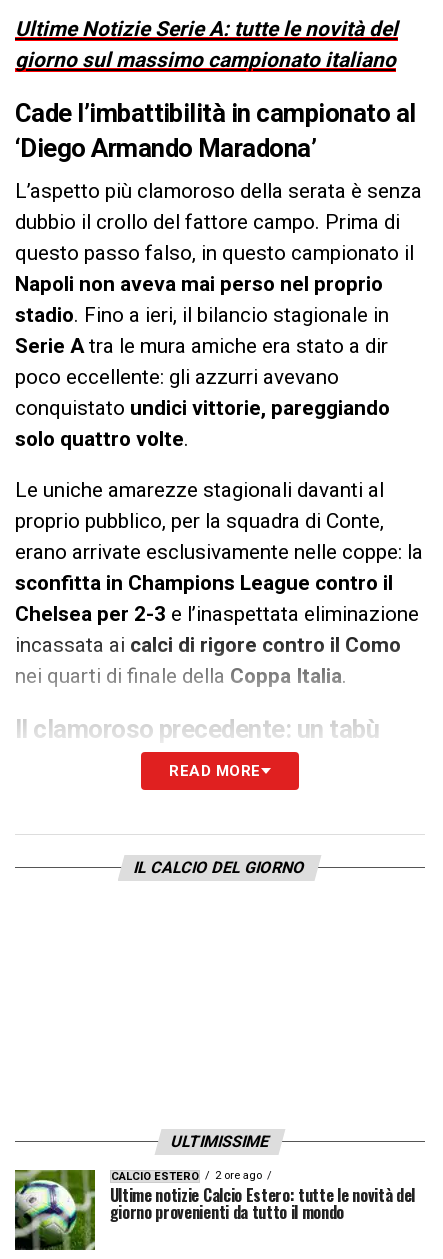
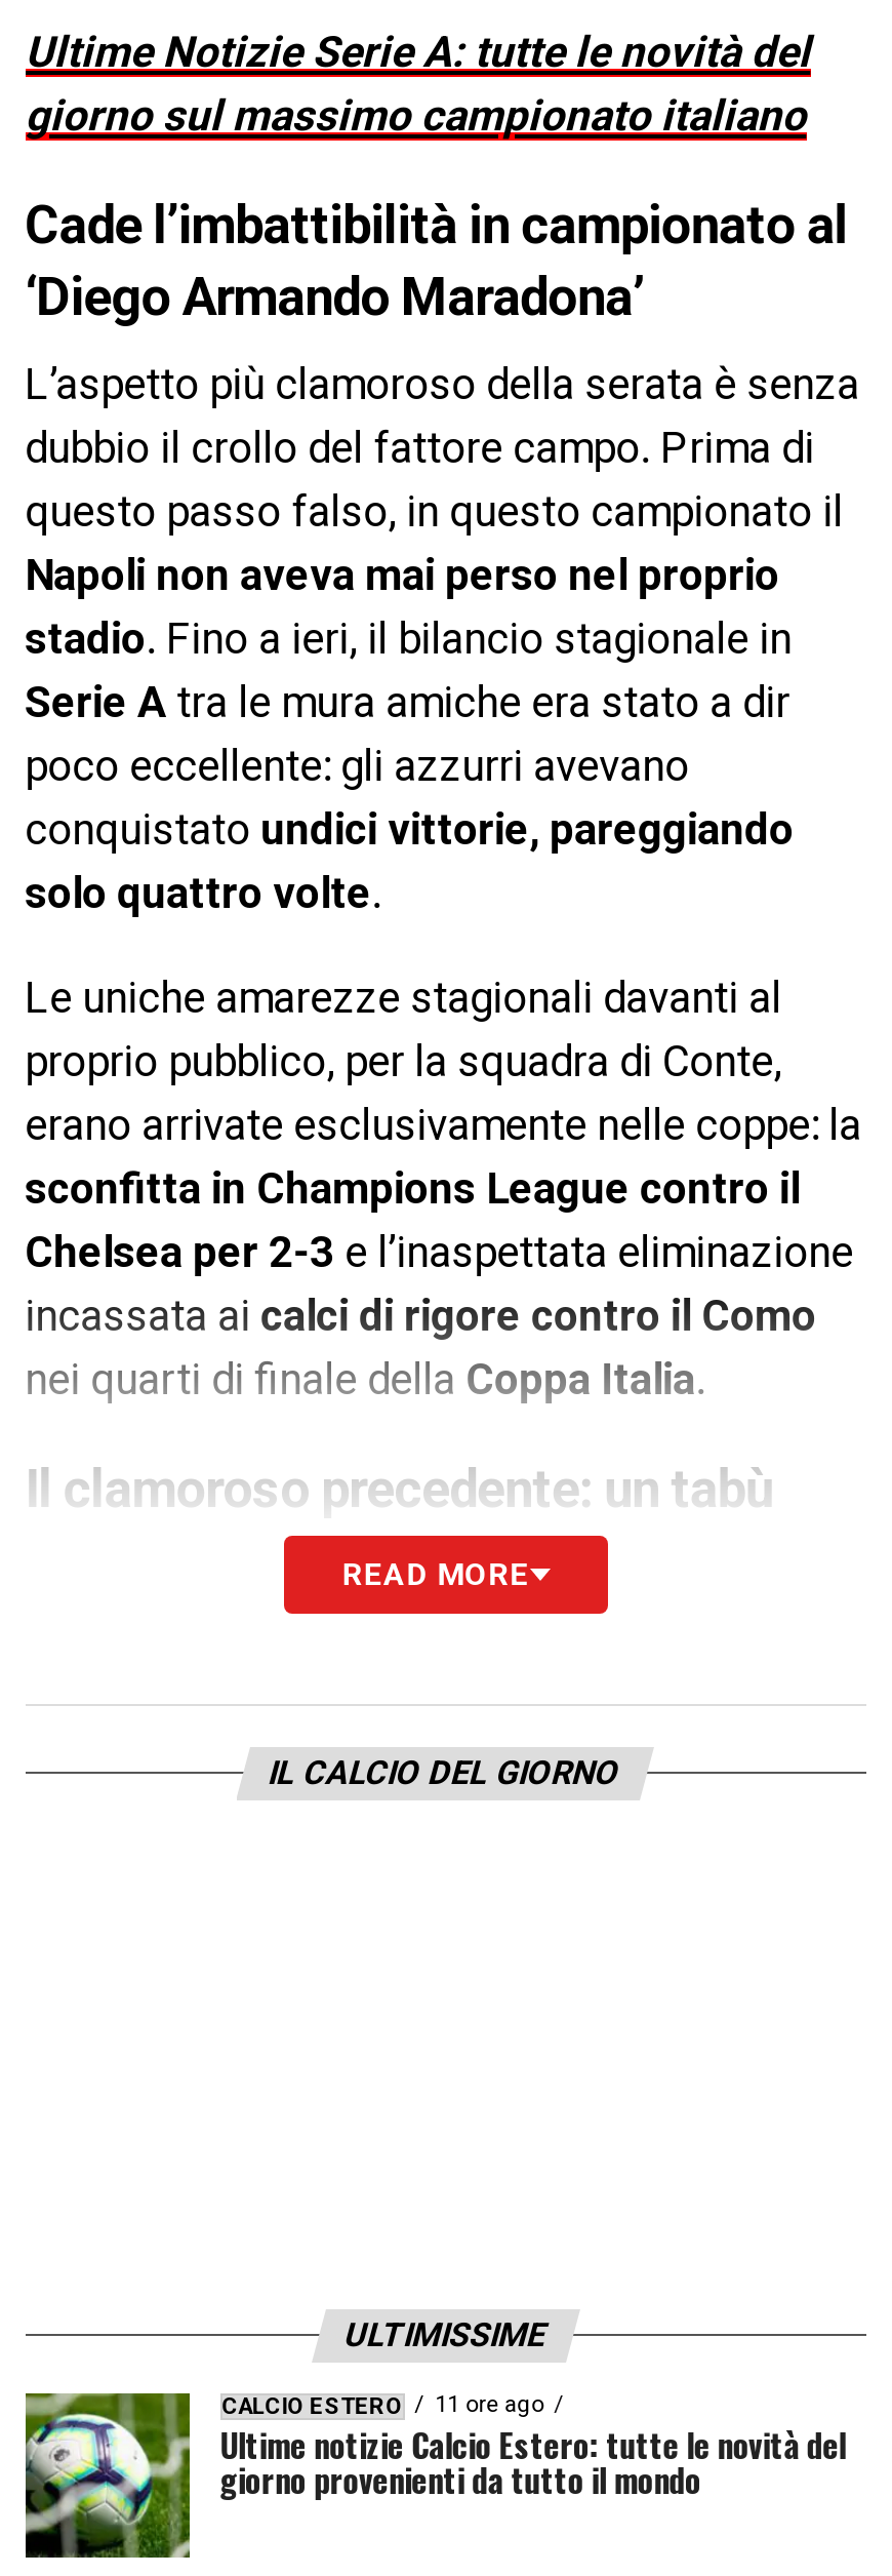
- CALCIO ESTERO 2 ore ago
+ CALCIO ESTERO 11 ore ago
